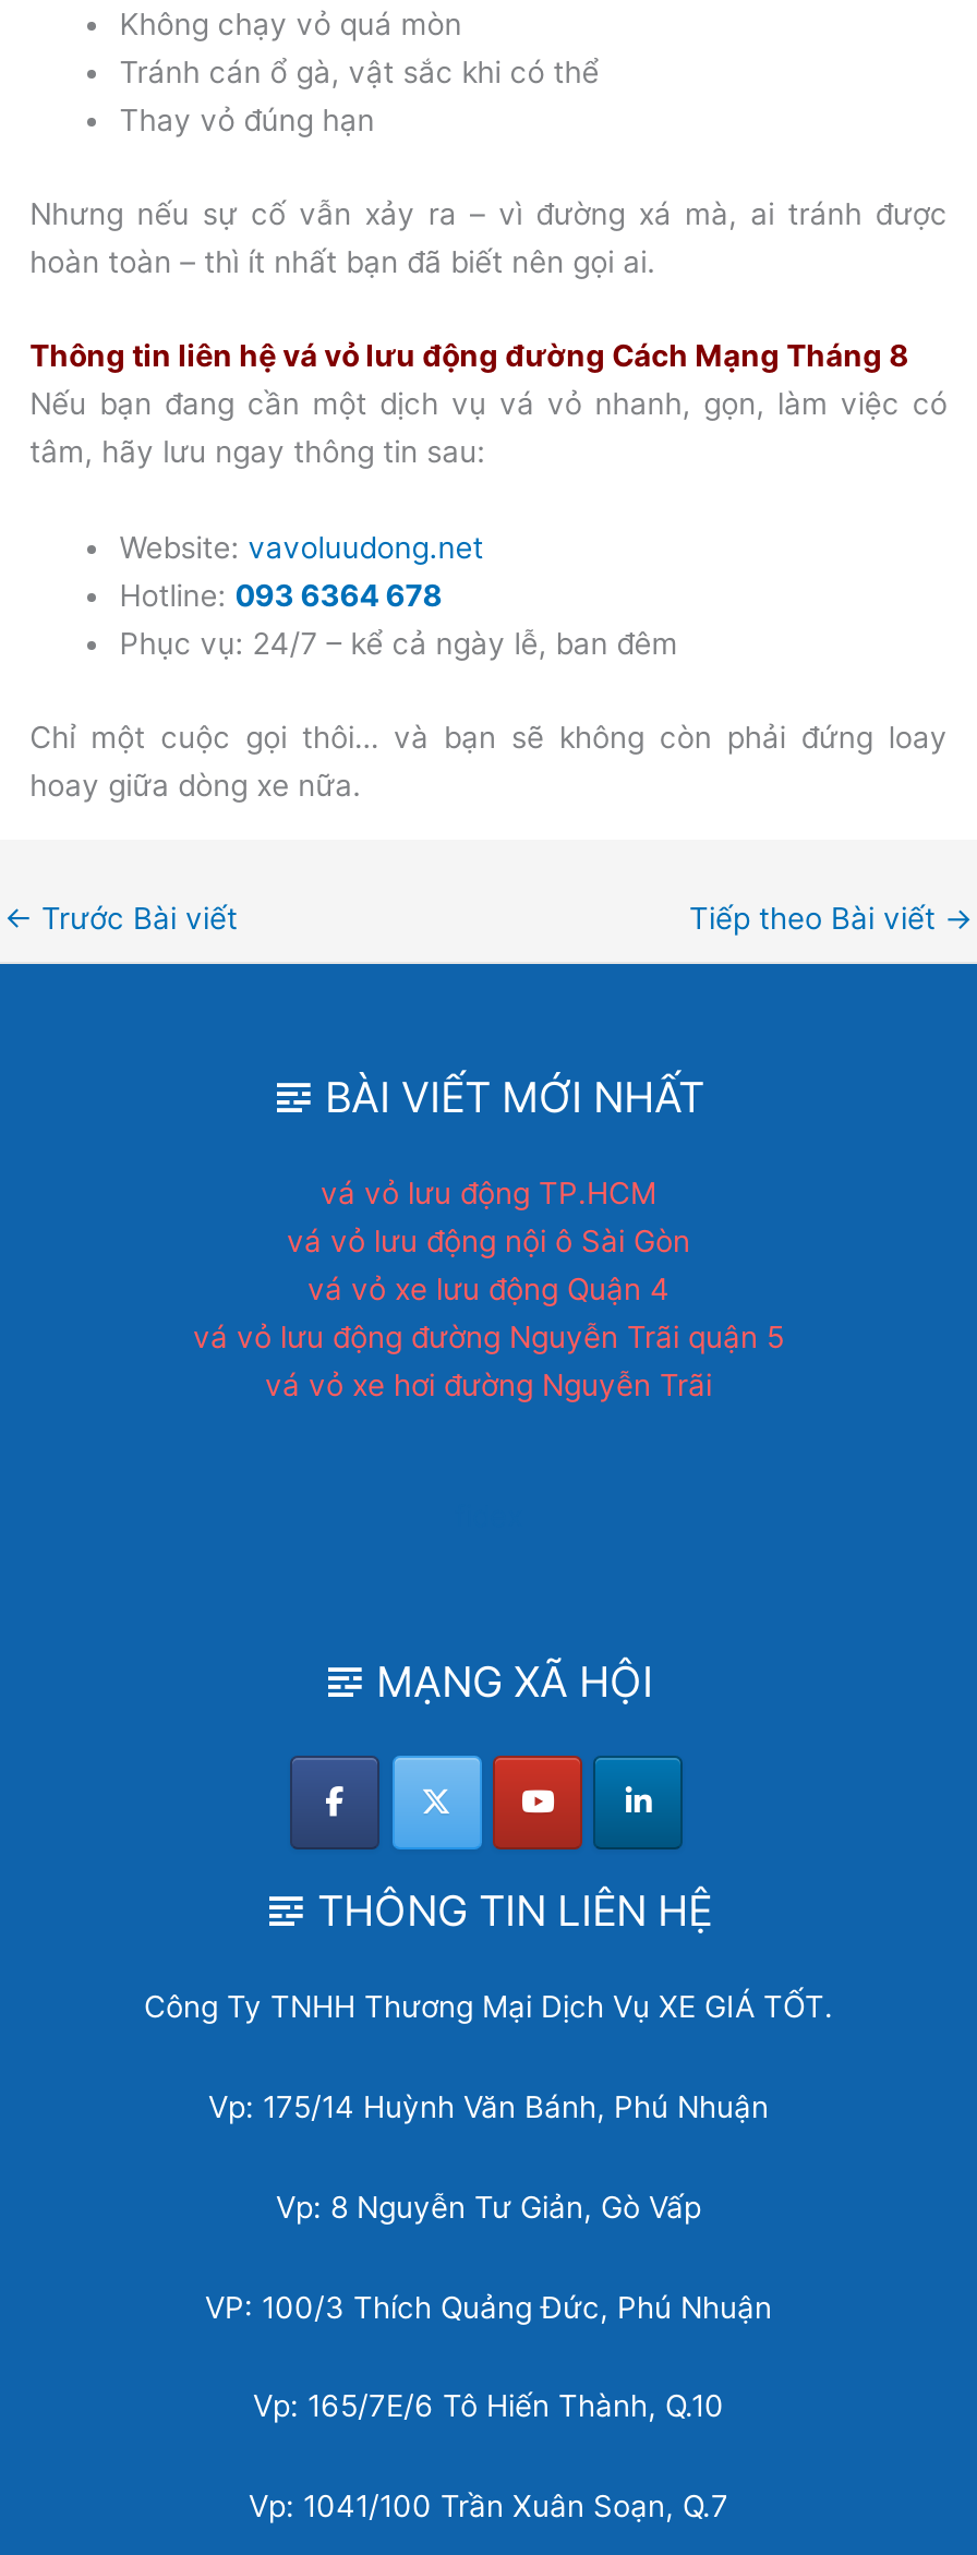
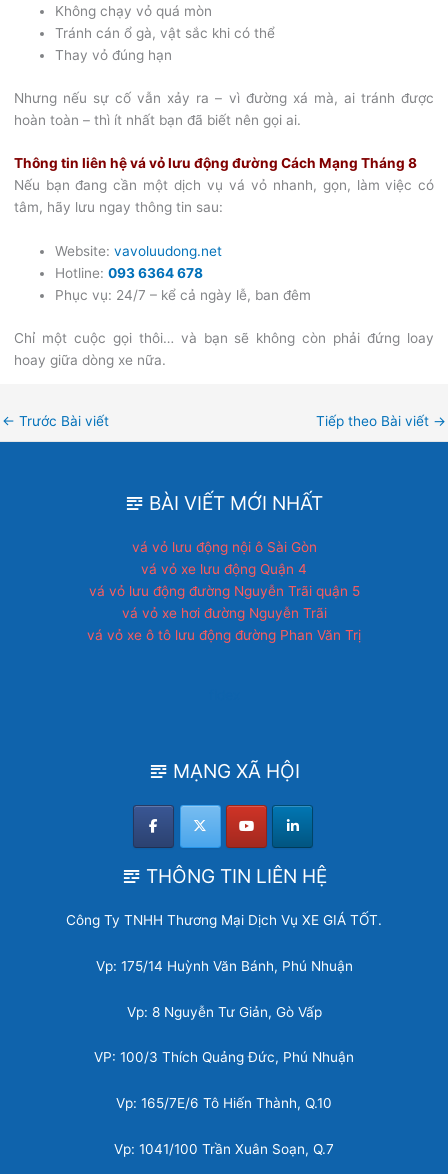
- vá vỏ lưu động TP.HCM

moved up: vá vỏ lưu động nội ô Sài Gòn | vá vỏ xe lưu động Quận 4 | vá vỏ lưu động đường Nguyễn Trãi quận 5 | vá vỏ xe hơi đường Nguyễn Trãi

+ vá vỏ xe ô tô lưu động đường Phan Văn Trị
